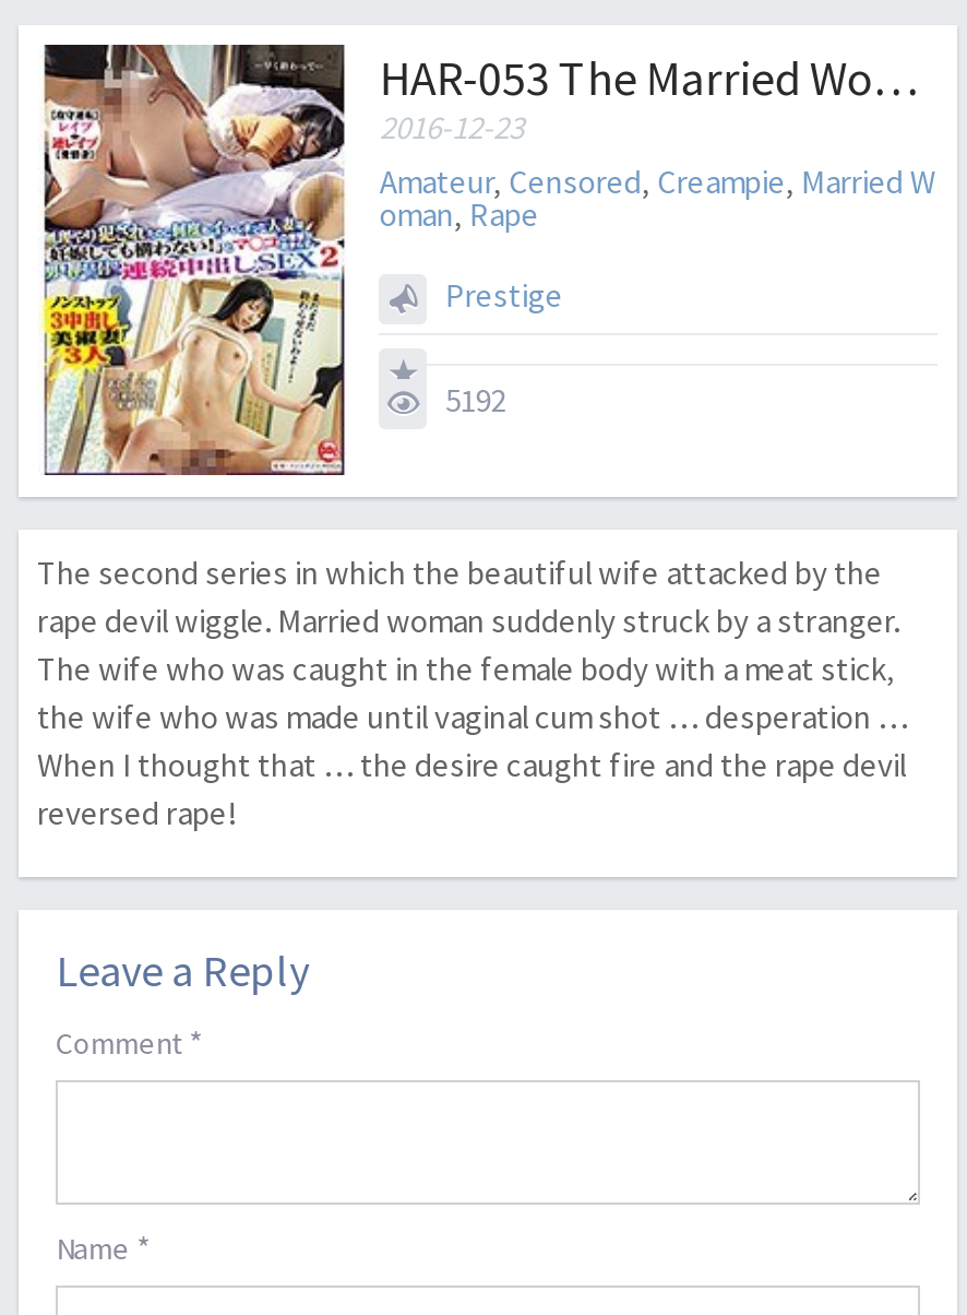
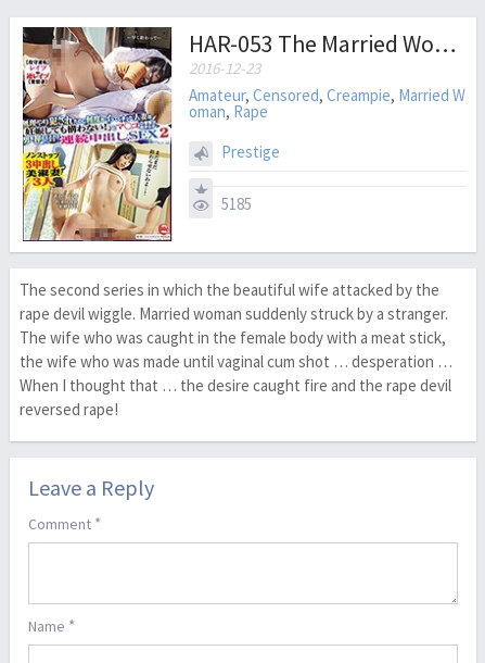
- 5192
+ 5185
